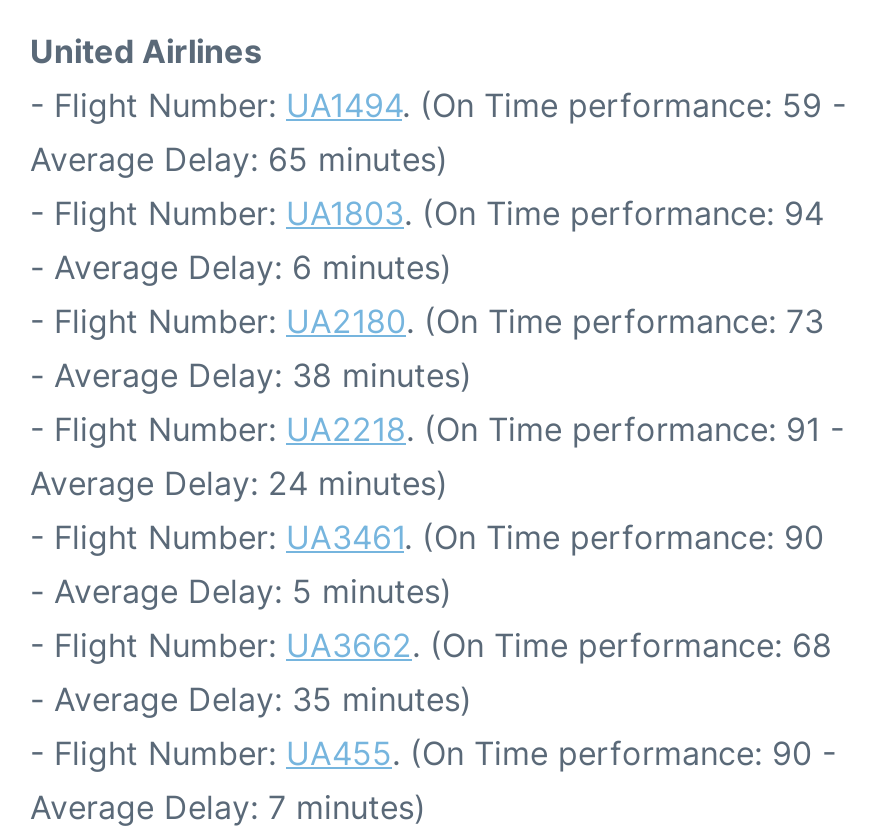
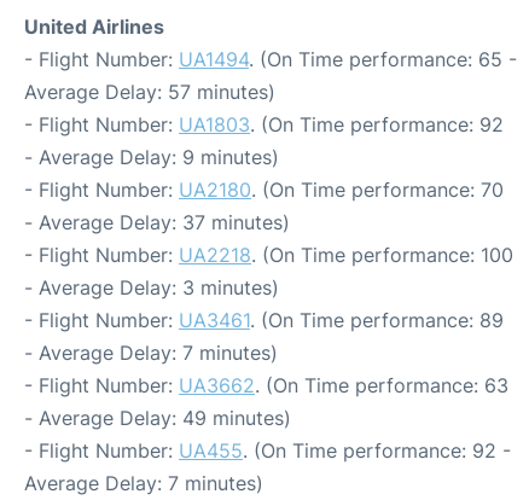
- - Flight Number: UA1494. (On Time performance: 59 -
- Average Delay: 65 minutes)
- - Flight Number: UA1803. (On Time performance: 94
- - Average Delay: 6 minutes)
- - Flight Number: UA2180. (On Time performance: 73
- - Average Delay: 38 minutes)
- - Flight Number: UA2218. (On Time performance: 91 -
- Average Delay: 24 minutes)
- - Flight Number: UA3461. (On Time performance: 90
- - Average Delay: 5 minutes)
- - Flight Number: UA3662. (On Time performance: 68
- - Average Delay: 35 minutes)
- - Flight Number: UA455. (On Time performance: 90 -
+ - Flight Number: UA1494. (On Time performance: 65 -
+ Average Delay: 57 minutes)
+ - Flight Number: UA1803. (On Time performance: 92
+ - Average Delay: 9 minutes)
+ - Flight Number: UA2180. (On Time performance: 70
+ - Average Delay: 37 minutes)
+ - Flight Number: UA2218. (On Time performance: 100
+ - Average Delay: 3 minutes)
+ - Flight Number: UA3461. (On Time performance: 89
+ - Average Delay: 7 minutes)
+ - Flight Number: UA3662. (On Time performance: 63
+ - Average Delay: 49 minutes)
+ - Flight Number: UA455. (On Time performance: 92 -
